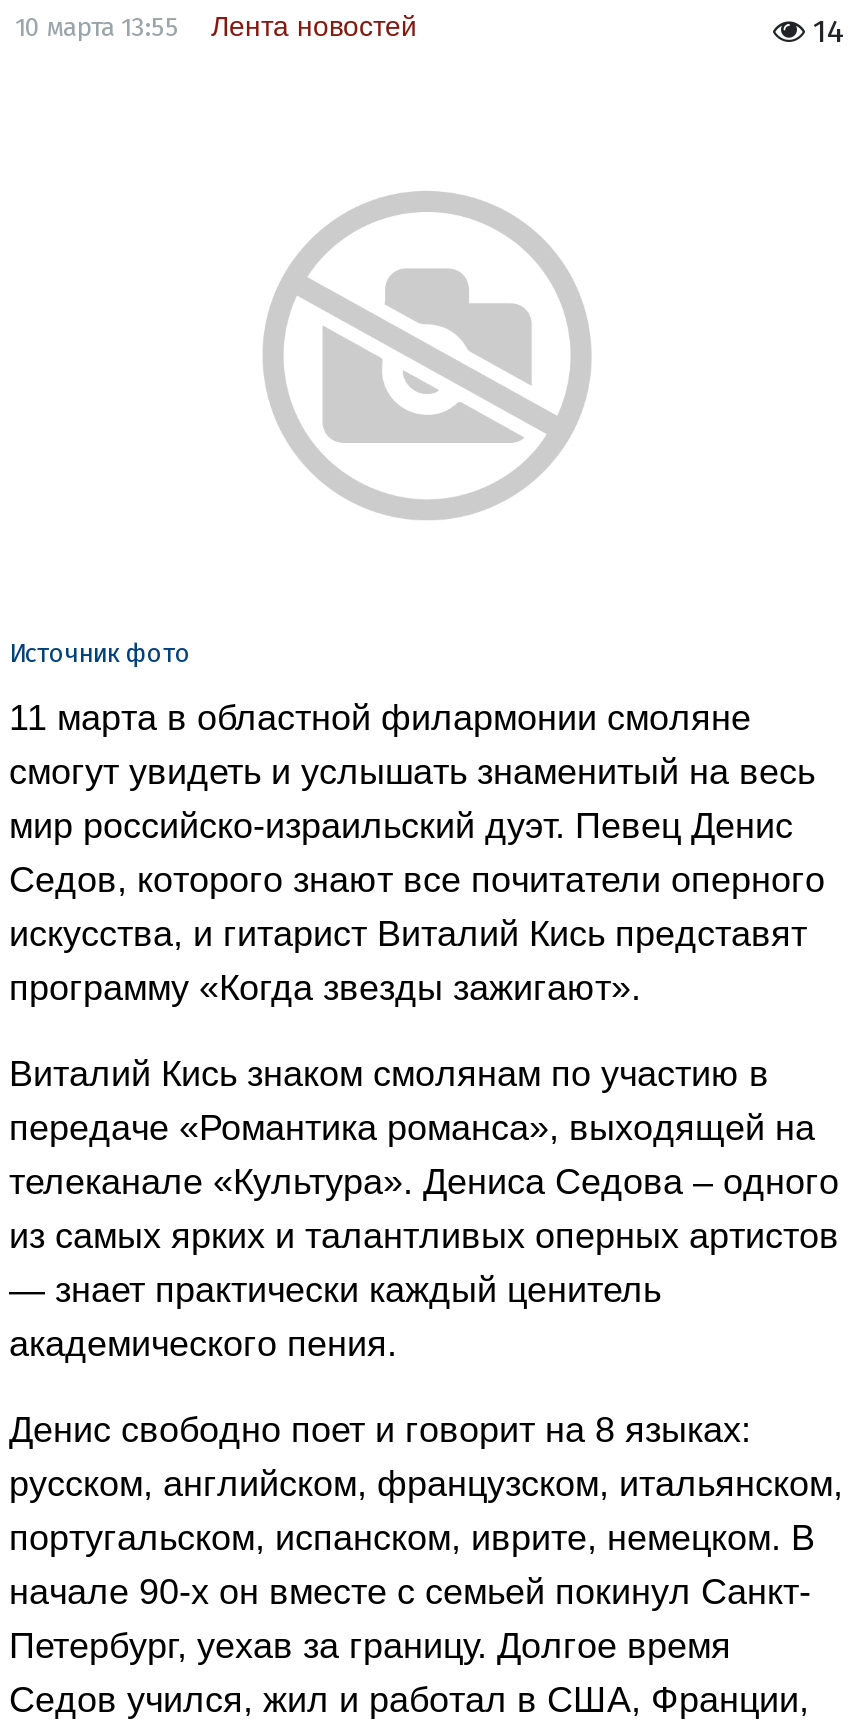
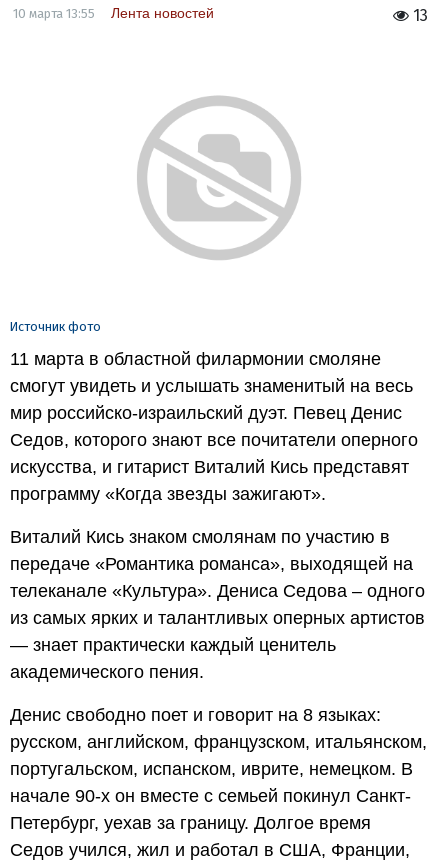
- 14
+ 13
